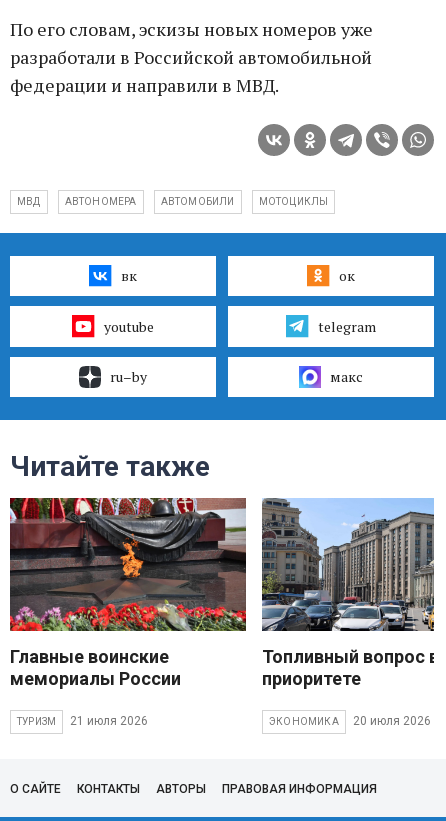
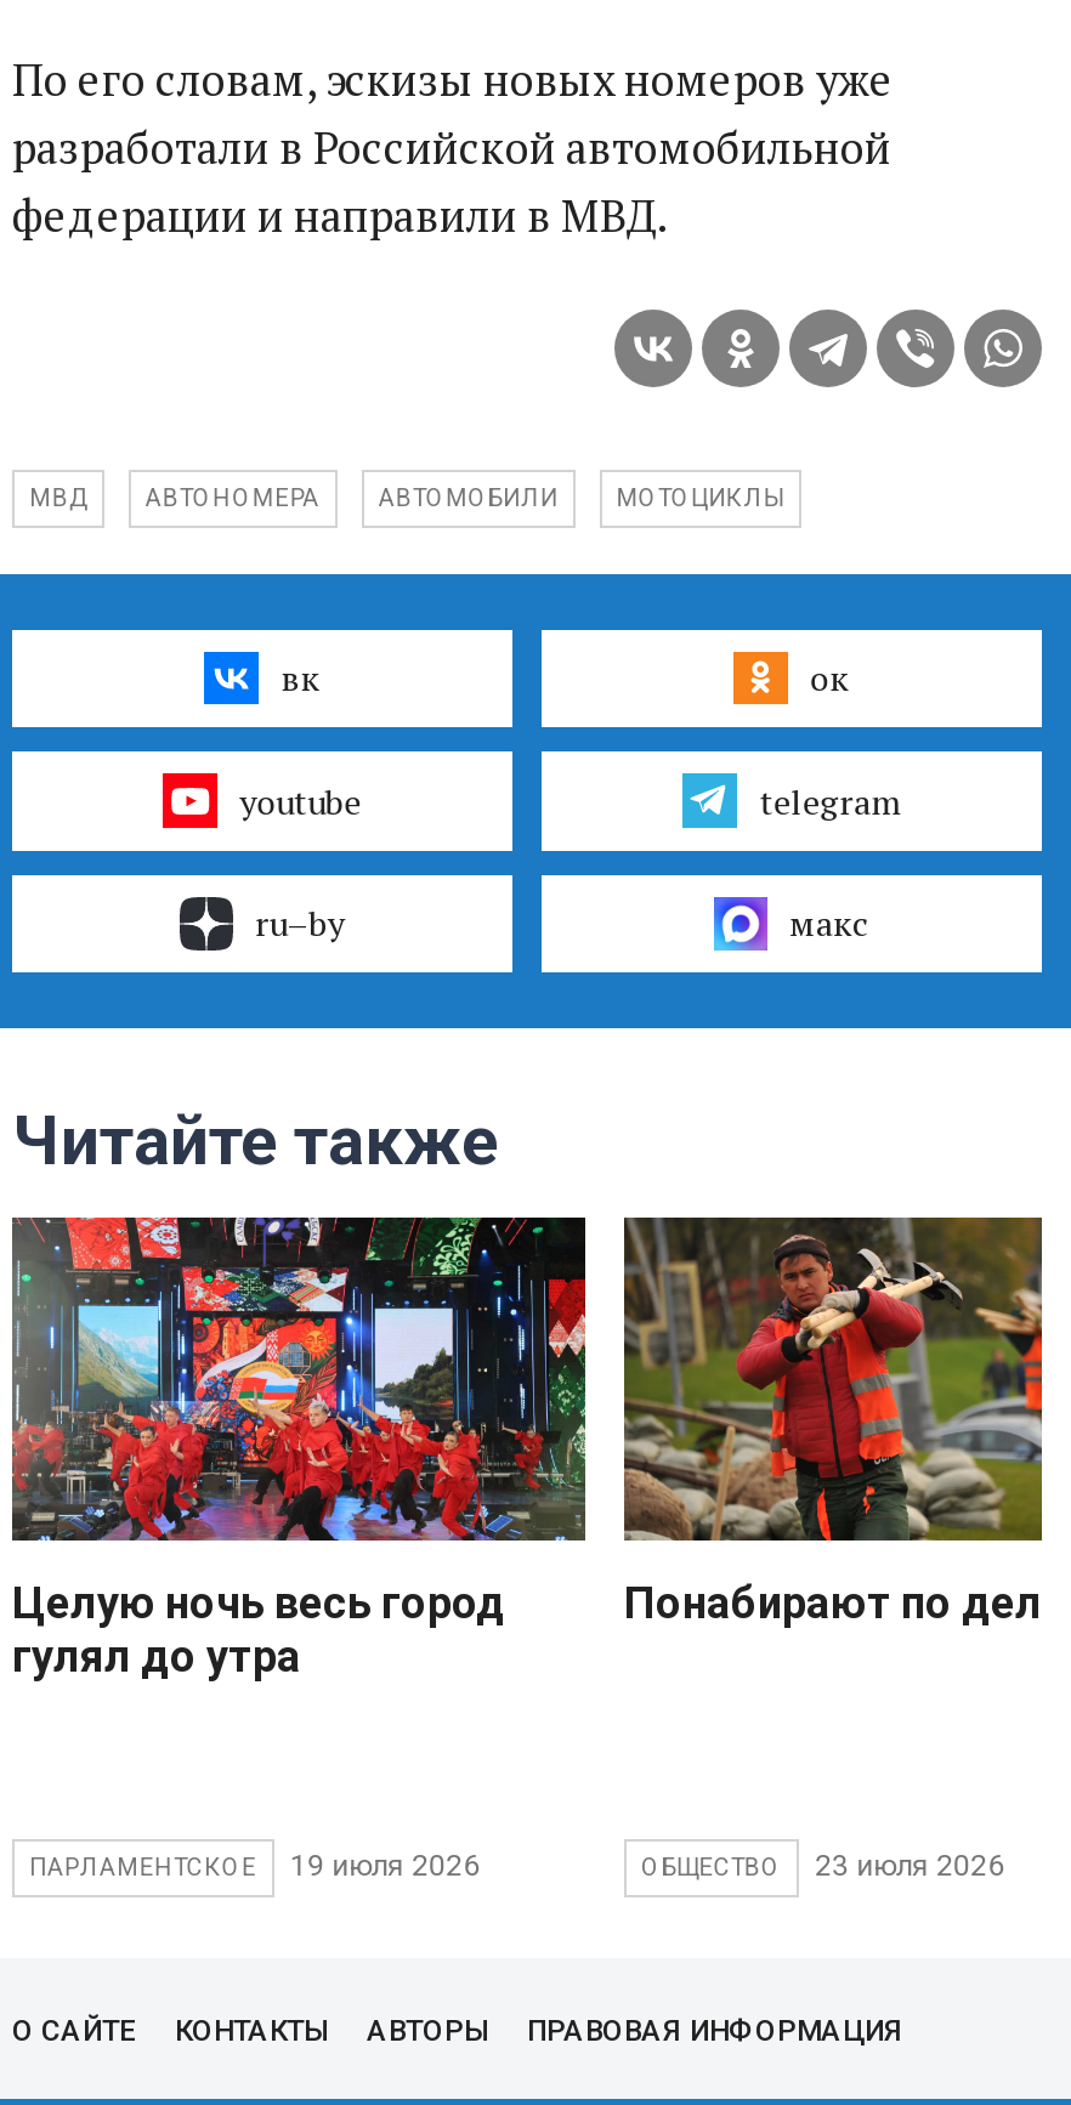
- [image]
- Главные воинские
- мемориалы России
+ [image]
+ Целую ночь весь город
+ гулял до утра

- [image]
+ [image]

- Топливный вопрос в
- приоритете
+ Понабирают по делу

- ТУРИЗМ
- 21 июля 2026
+ ПАРЛАМЕНТСКОЕ
+ 19 июля 2026

- ЭКОНОМИКА
- 20 июля 2026
+ ОБЩЕСТВО
+ 23 июля 2026
